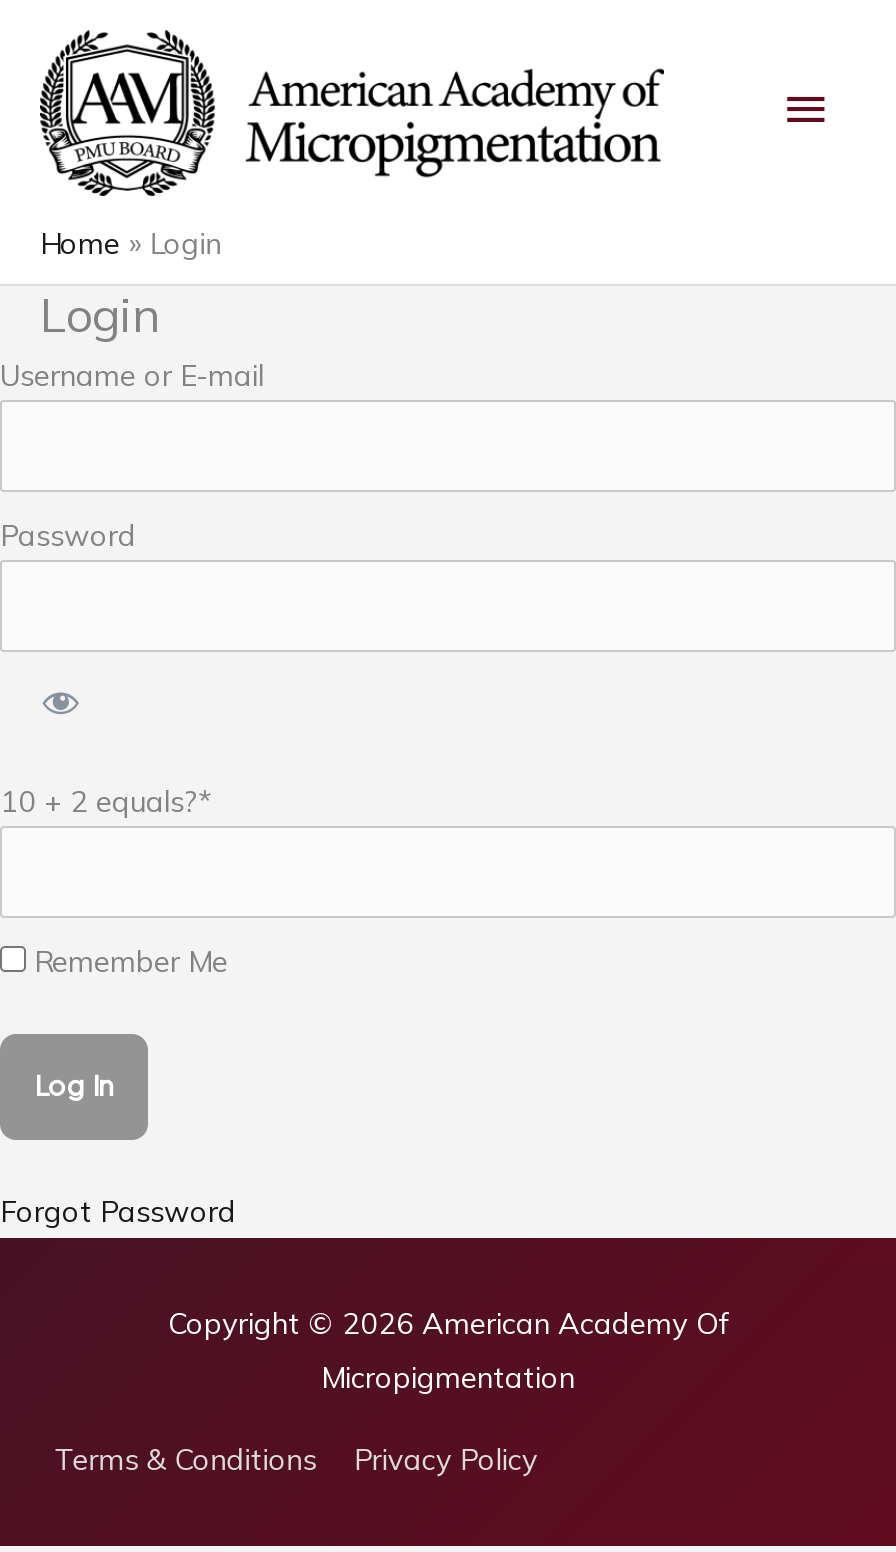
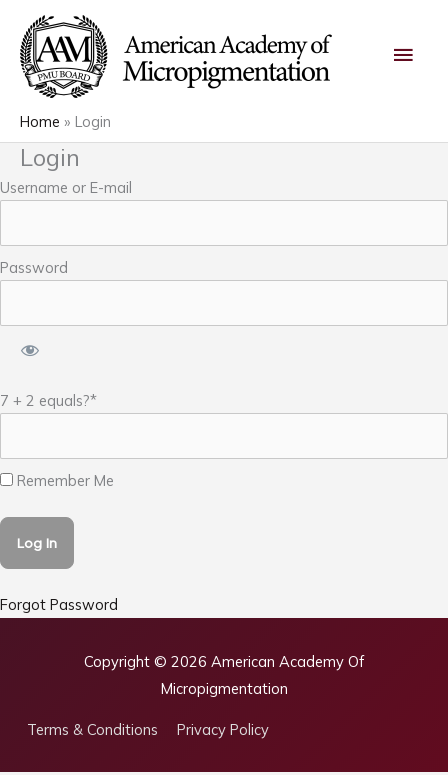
- 10 + 2 equals?*
+ 7 + 2 equals?*
